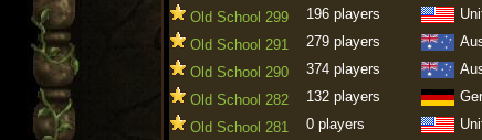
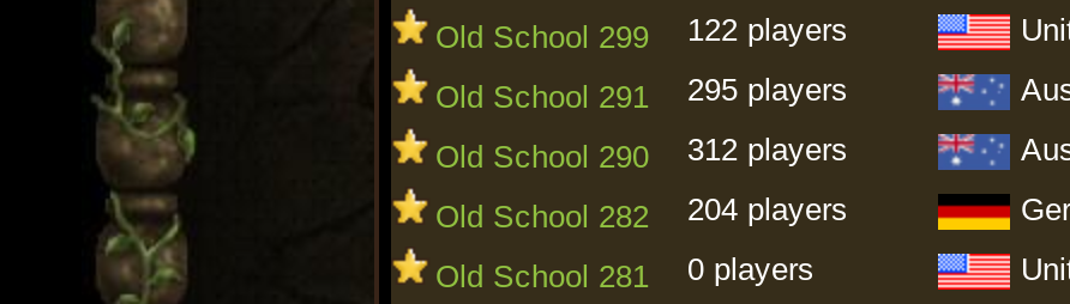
- Old School 299 196 players
+ Old School 299 122 players

- Old School 291 279 players
+ Old School 291 295 players

- Old School 290 374 players
+ Old School 290 312 players

- Old School 282 132 players
+ Old School 282 204 players
